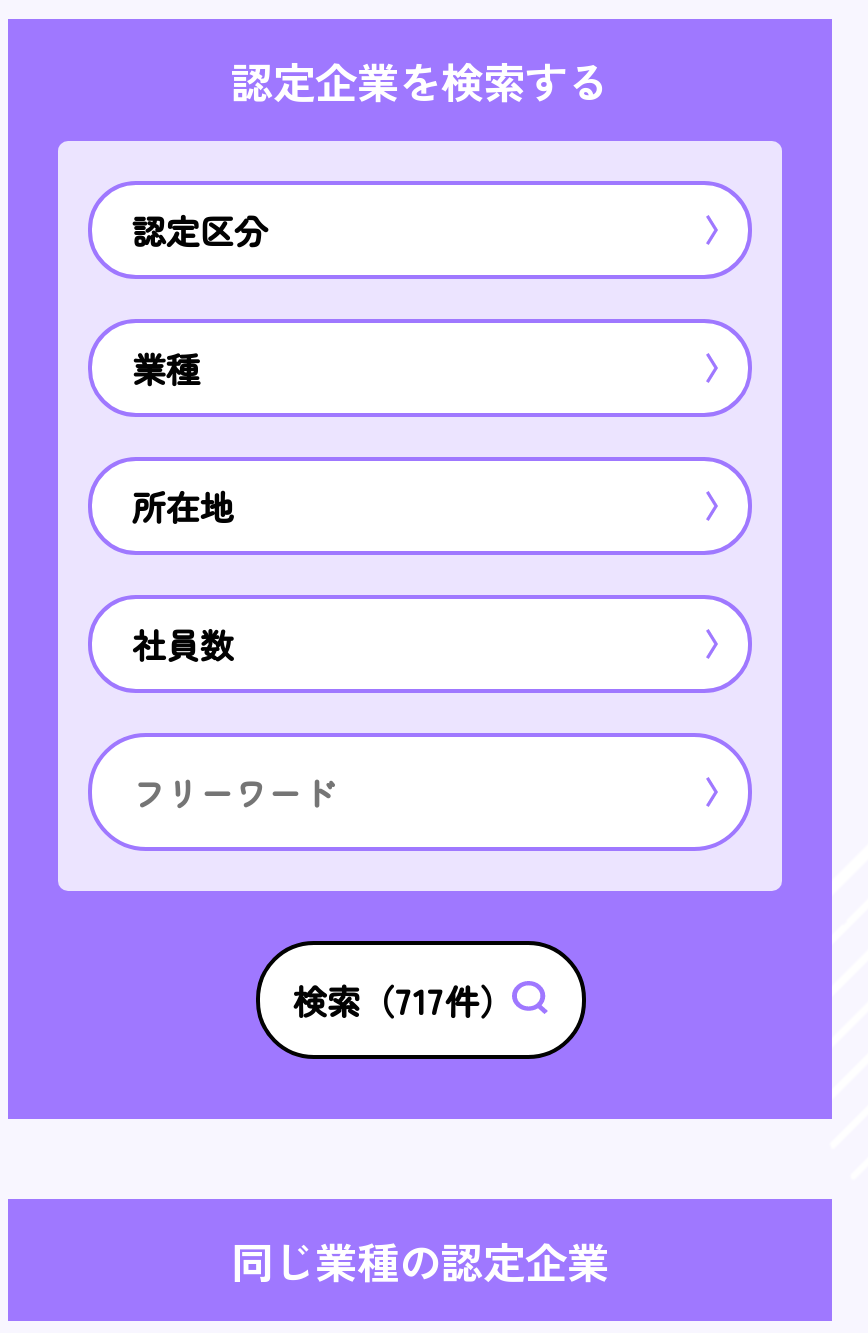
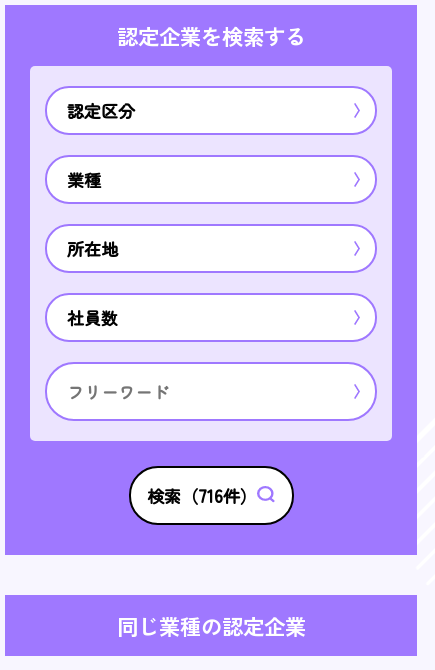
- 検索（717件）
+ 検索（716件）
